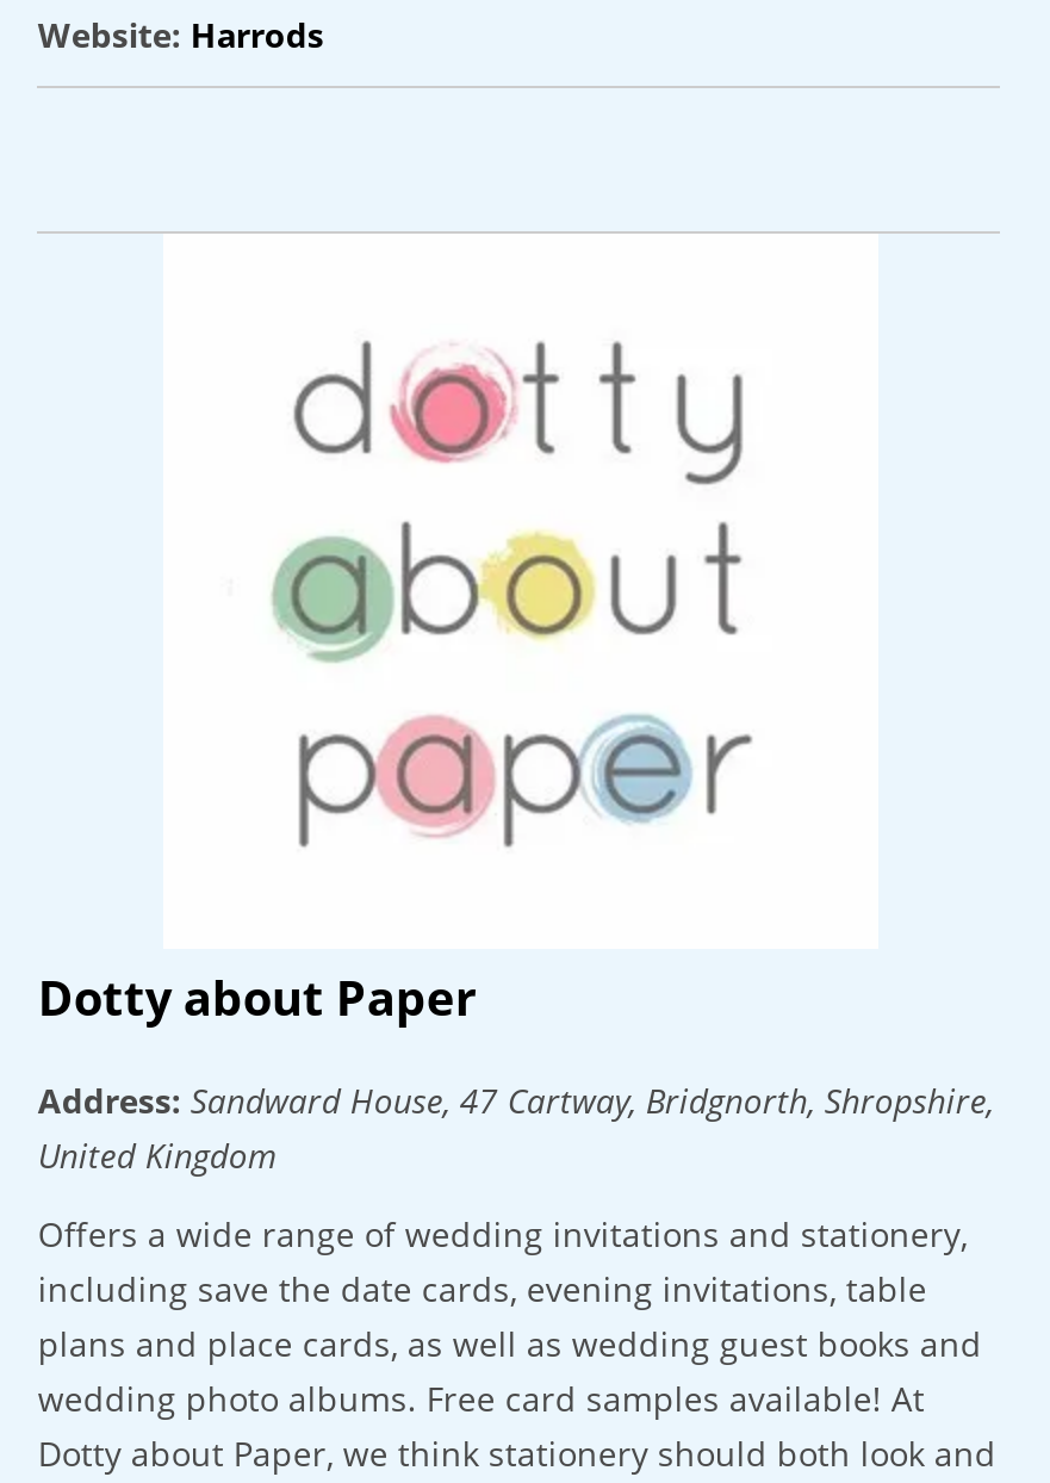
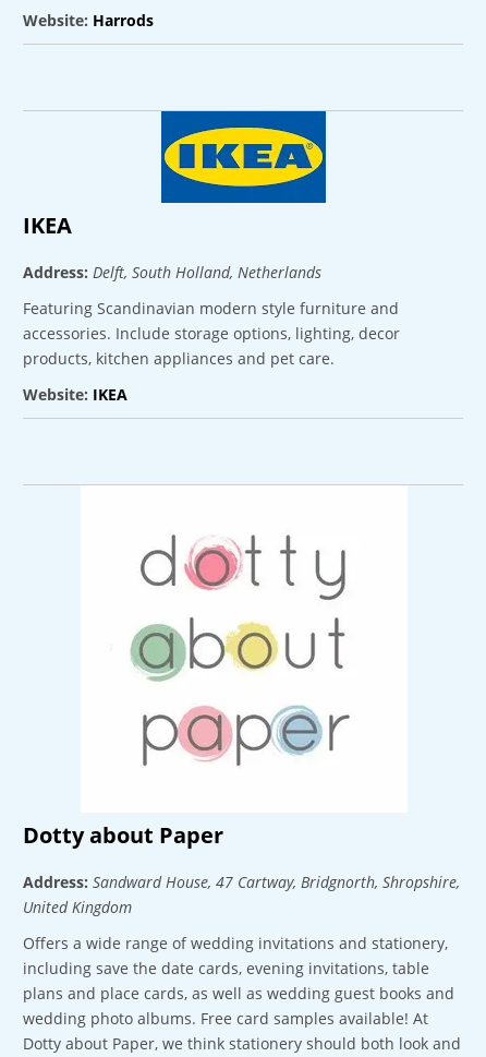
+ [image]
+ IKEA
+ Address: Delft, South Holland, Netherlands
+ Featuring Scandinavian modern style furniture and
+ accessories. Include storage options, lighting, decor
+ products, kitchen appliances and pet care.
+ Website: IKEA
